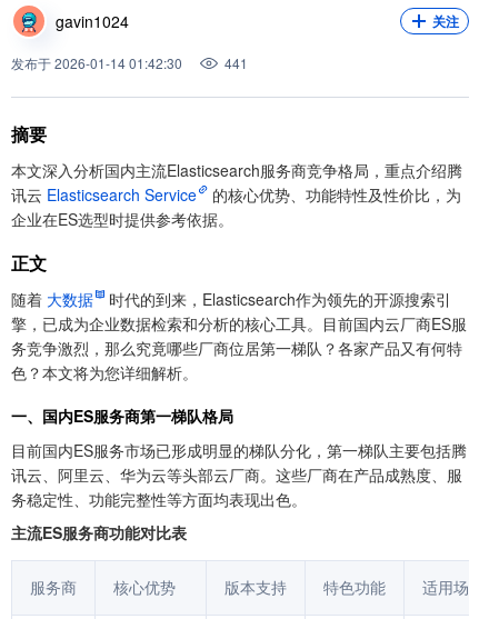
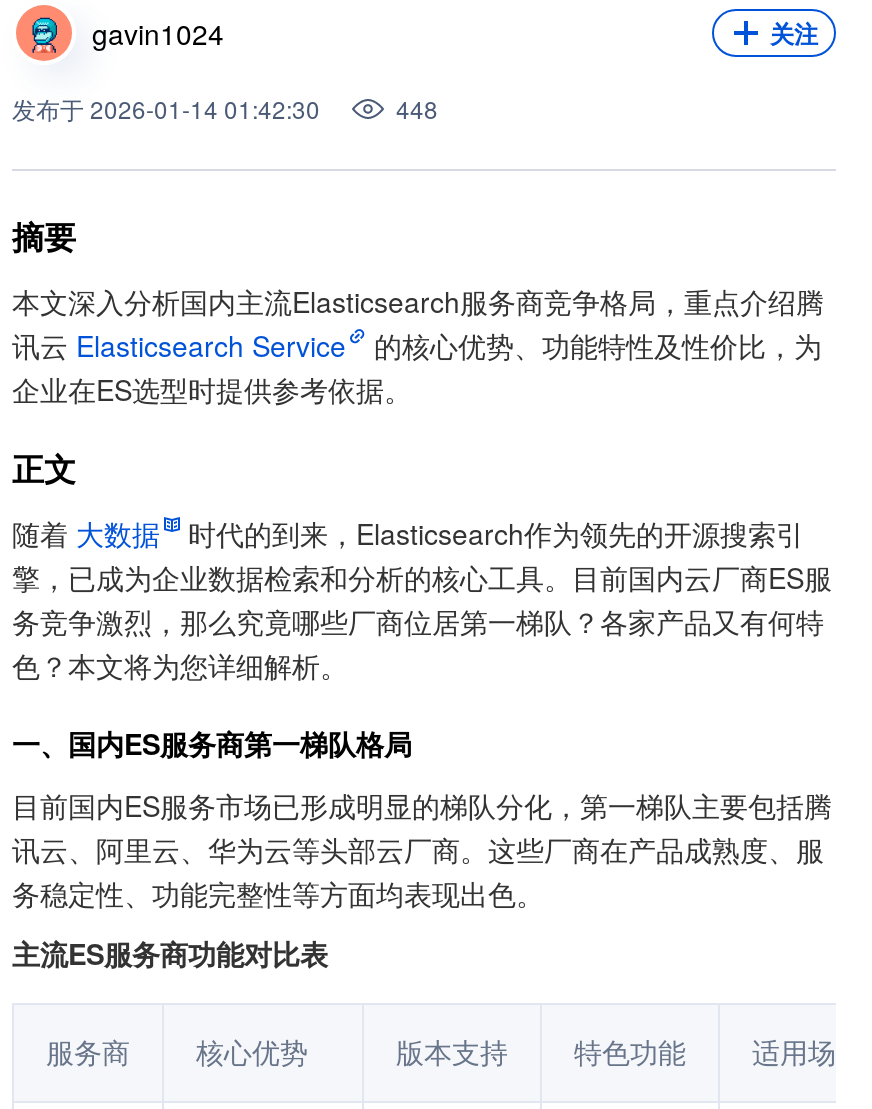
- 441
+ 448
